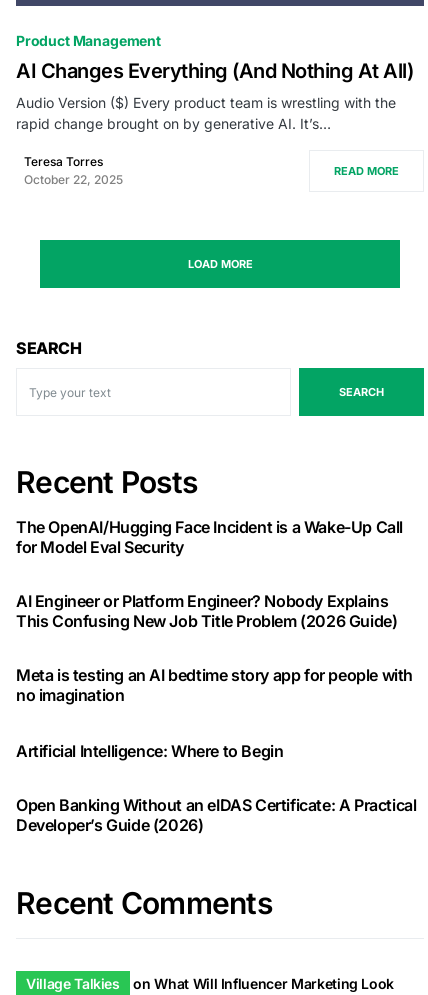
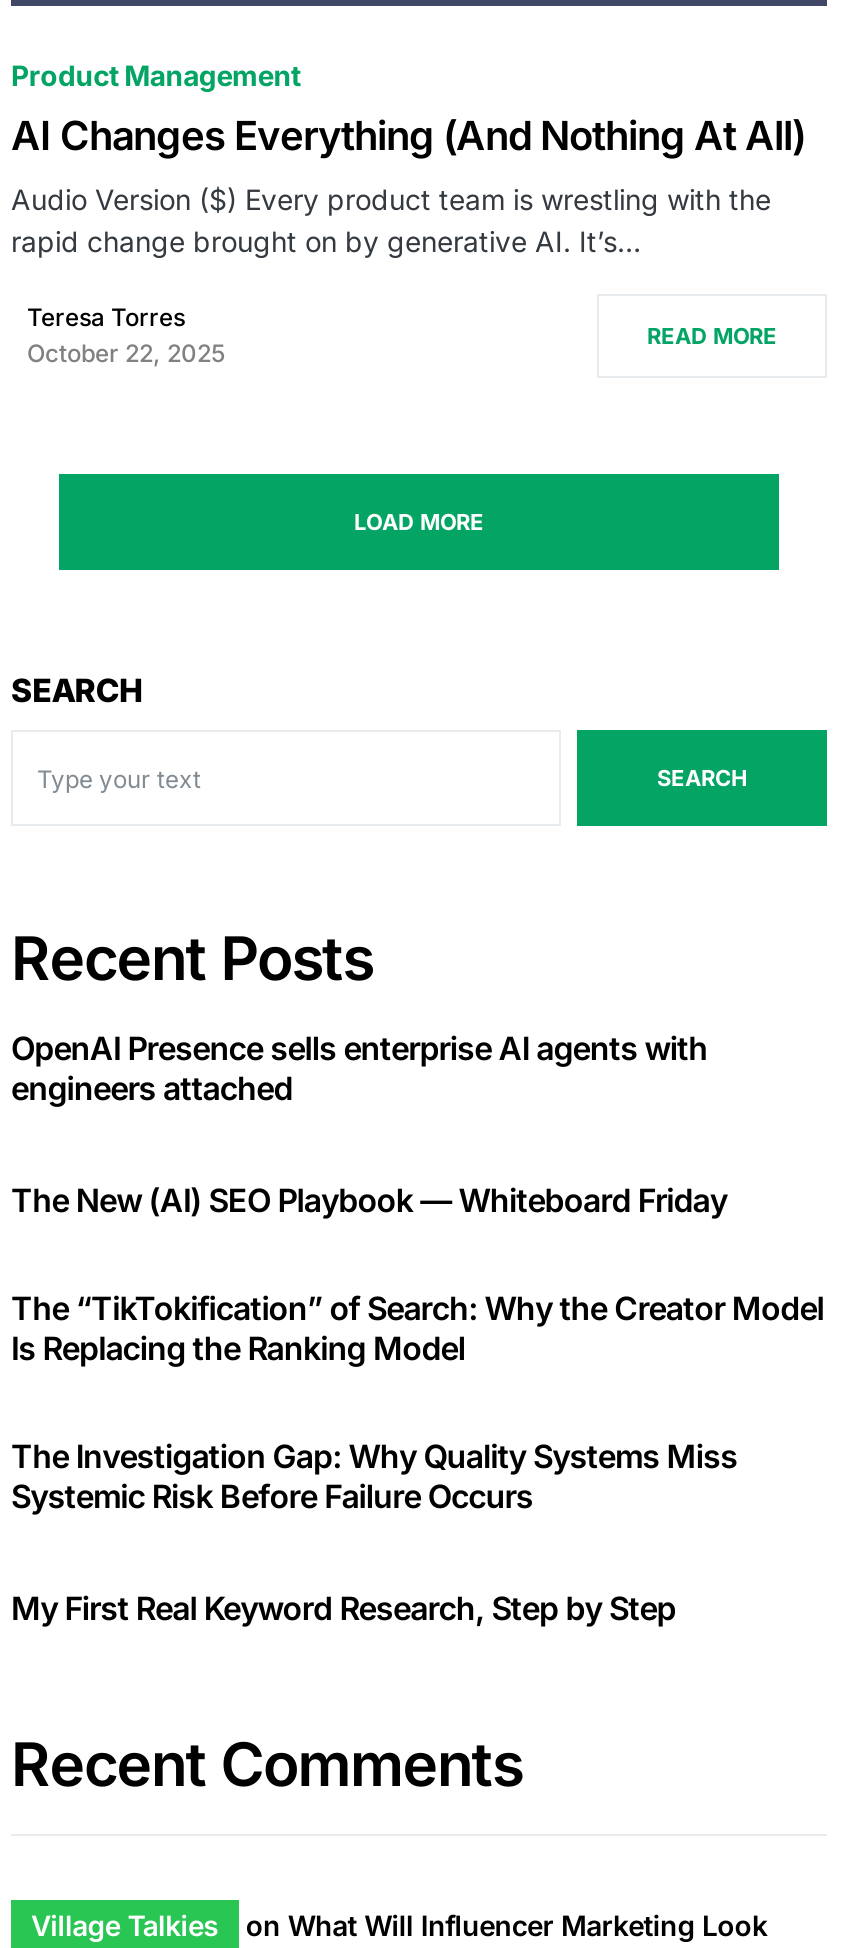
- The OpenAI/Hugging Face Incident is a Wake-Up Call
- for Model Eval Security
+ OpenAI Presence sells enterprise AI agents with
+ engineers attached

- AI Engineer or Platform Engineer? Nobody Explains
- This Confusing New Job Title Problem (2026 Guide)
+ The New (AI) SEO Playbook — Whiteboard Friday

- Meta is testing an AI bedtime story app for people with
- no imagination
+ The “TikTokification” of Search: Why the Creator Model
+ Is Replacing the Ranking Model

- Artificial Intelligence: Where to Begin
+ The Investigation Gap: Why Quality Systems Miss
+ Systemic Risk Before Failure Occurs

- Open Banking Without an eIDAS Certificate: A Practical
- Developer’s Guide (2026)
+ My First Real Keyword Research, Step by Step
